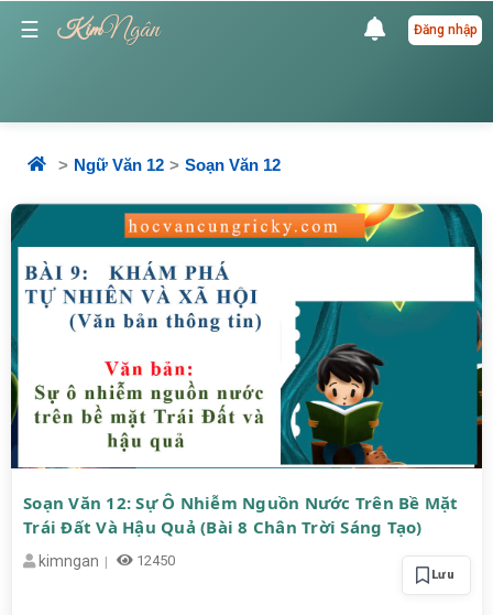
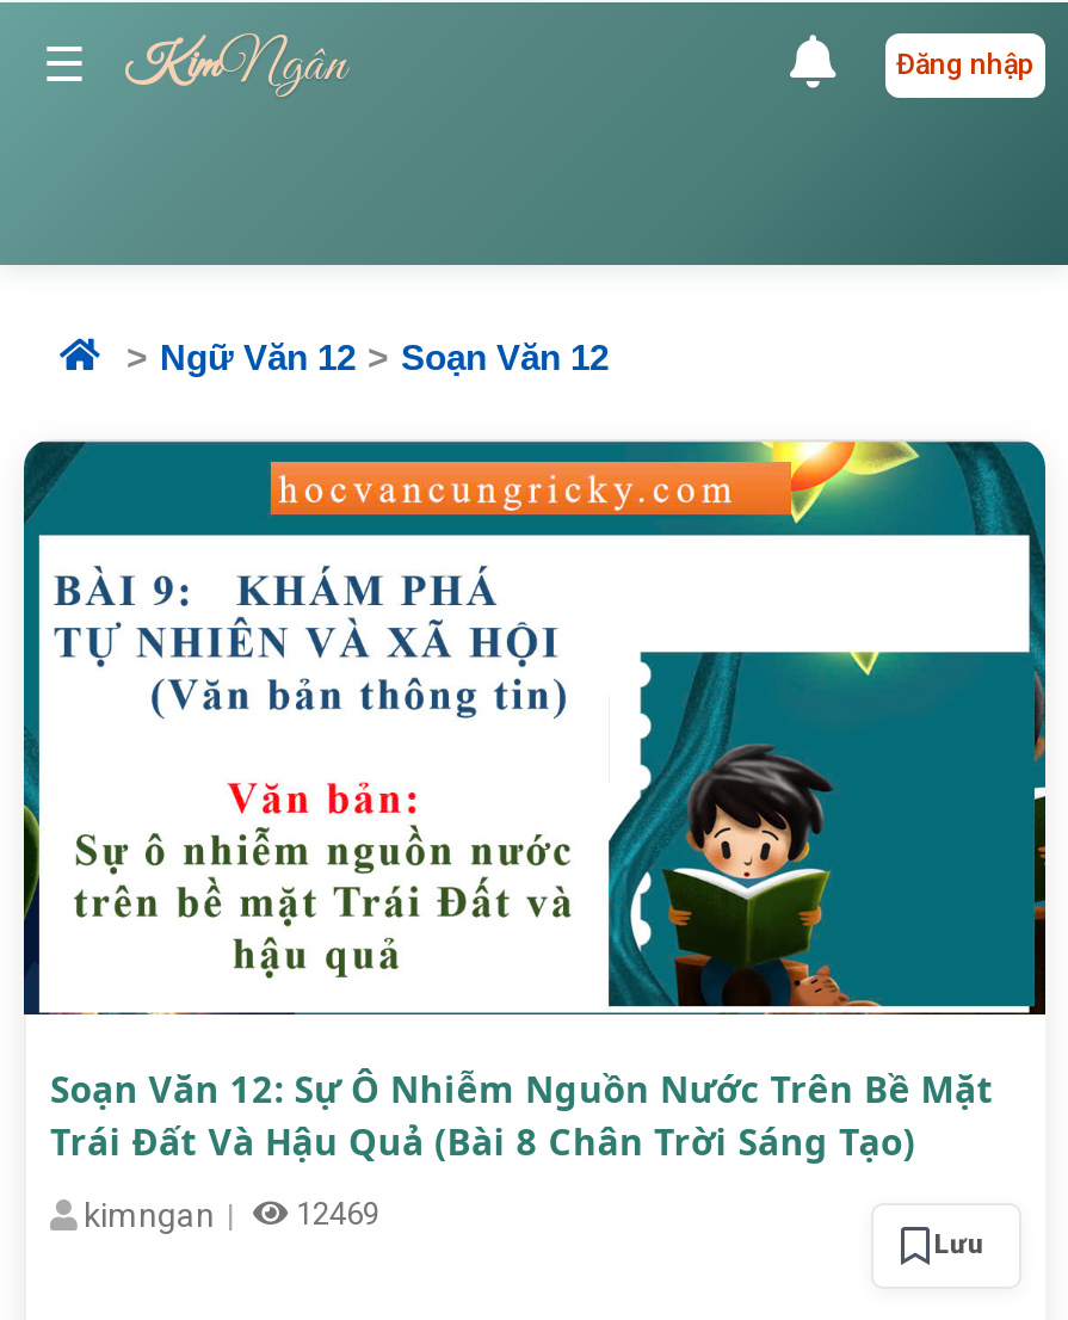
- 12450
+ 12469
